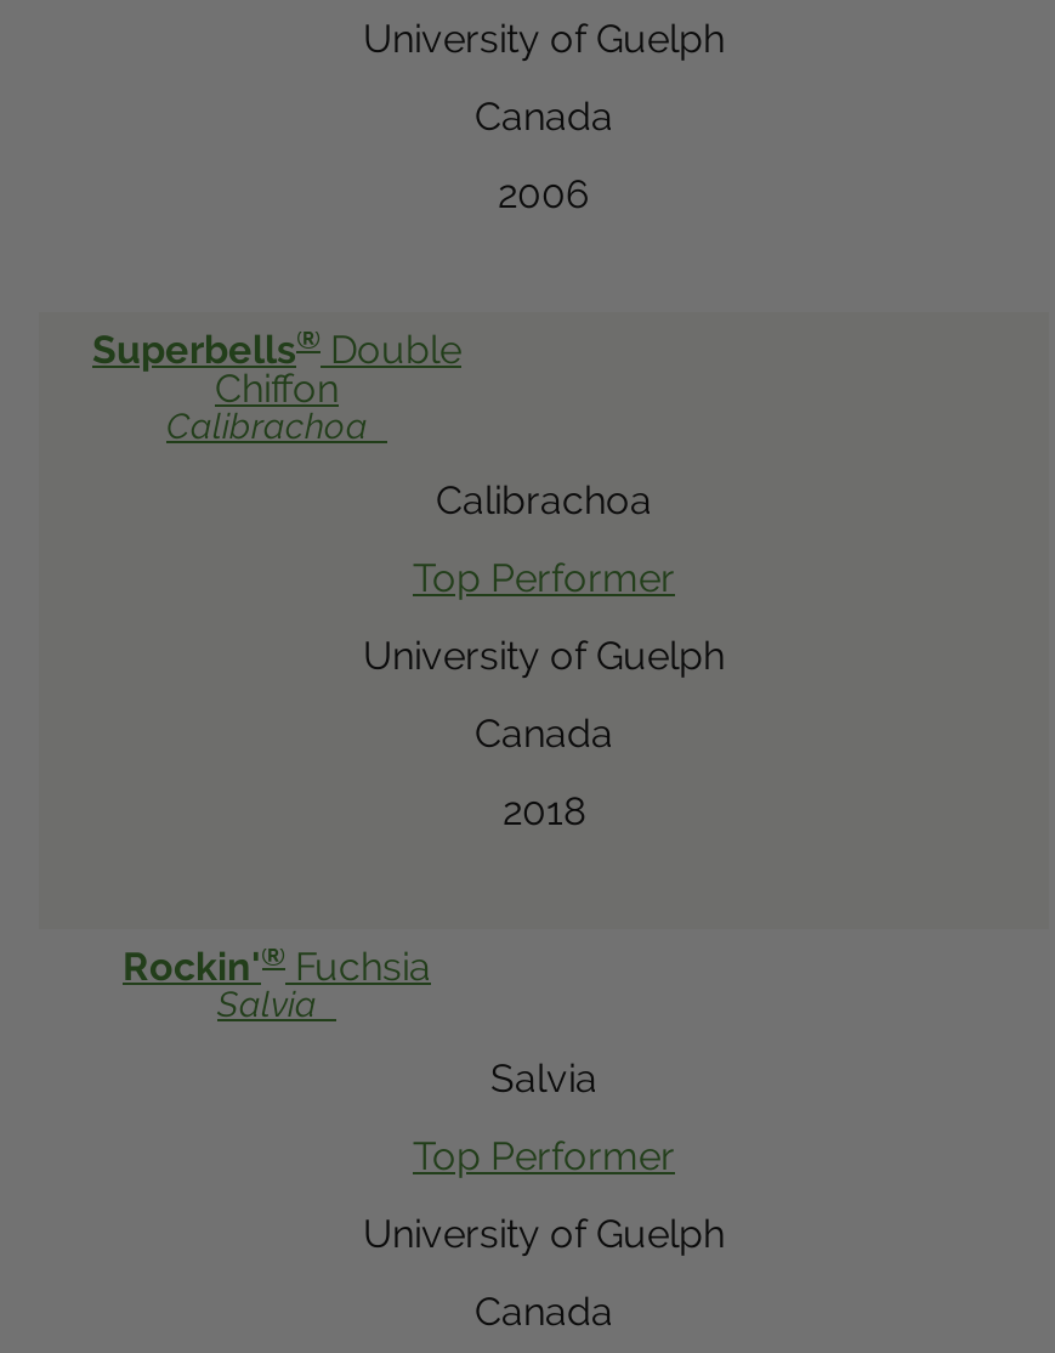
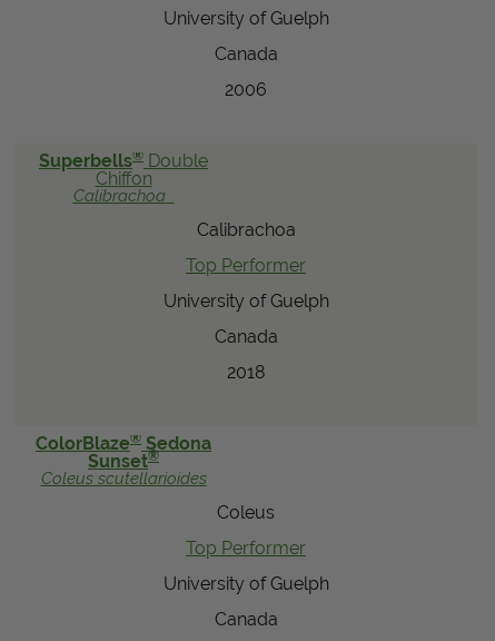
- Rockin'® Fuchsia
- Salvia
+ ColorBlaze® Sedona
+ Sunset®
+ Coleus scutellarioides

- Salvia
+ Coleus
